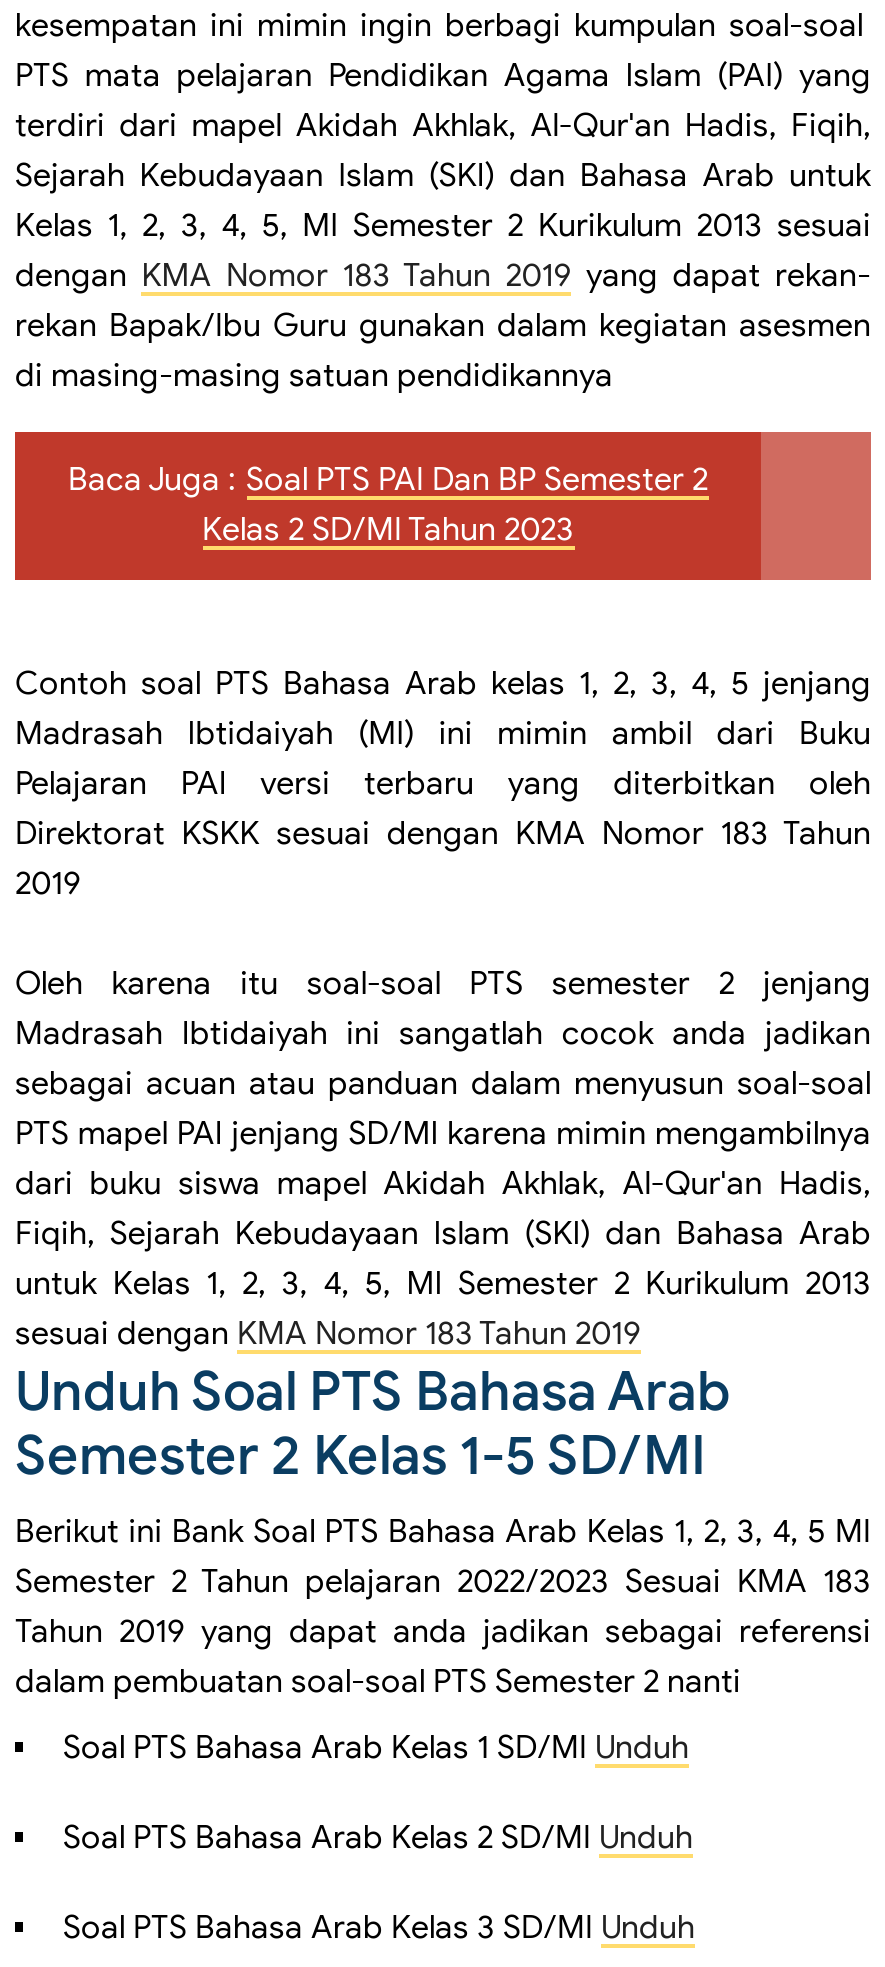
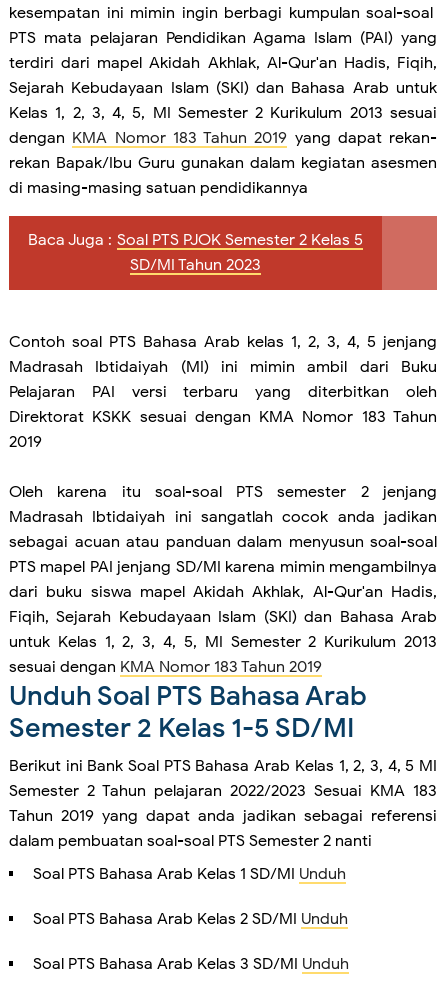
- Baca Juga : Soal PTS PAI Dan BP Semester 2
- Kelas 2 SD/MI Tahun 2023
+ Baca Juga : Soal PTS PJOK Semester 2 Kelas 5
+ SD/MI Tahun 2023
